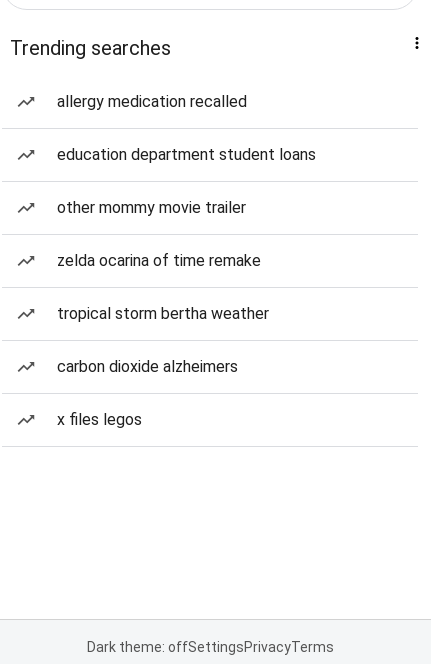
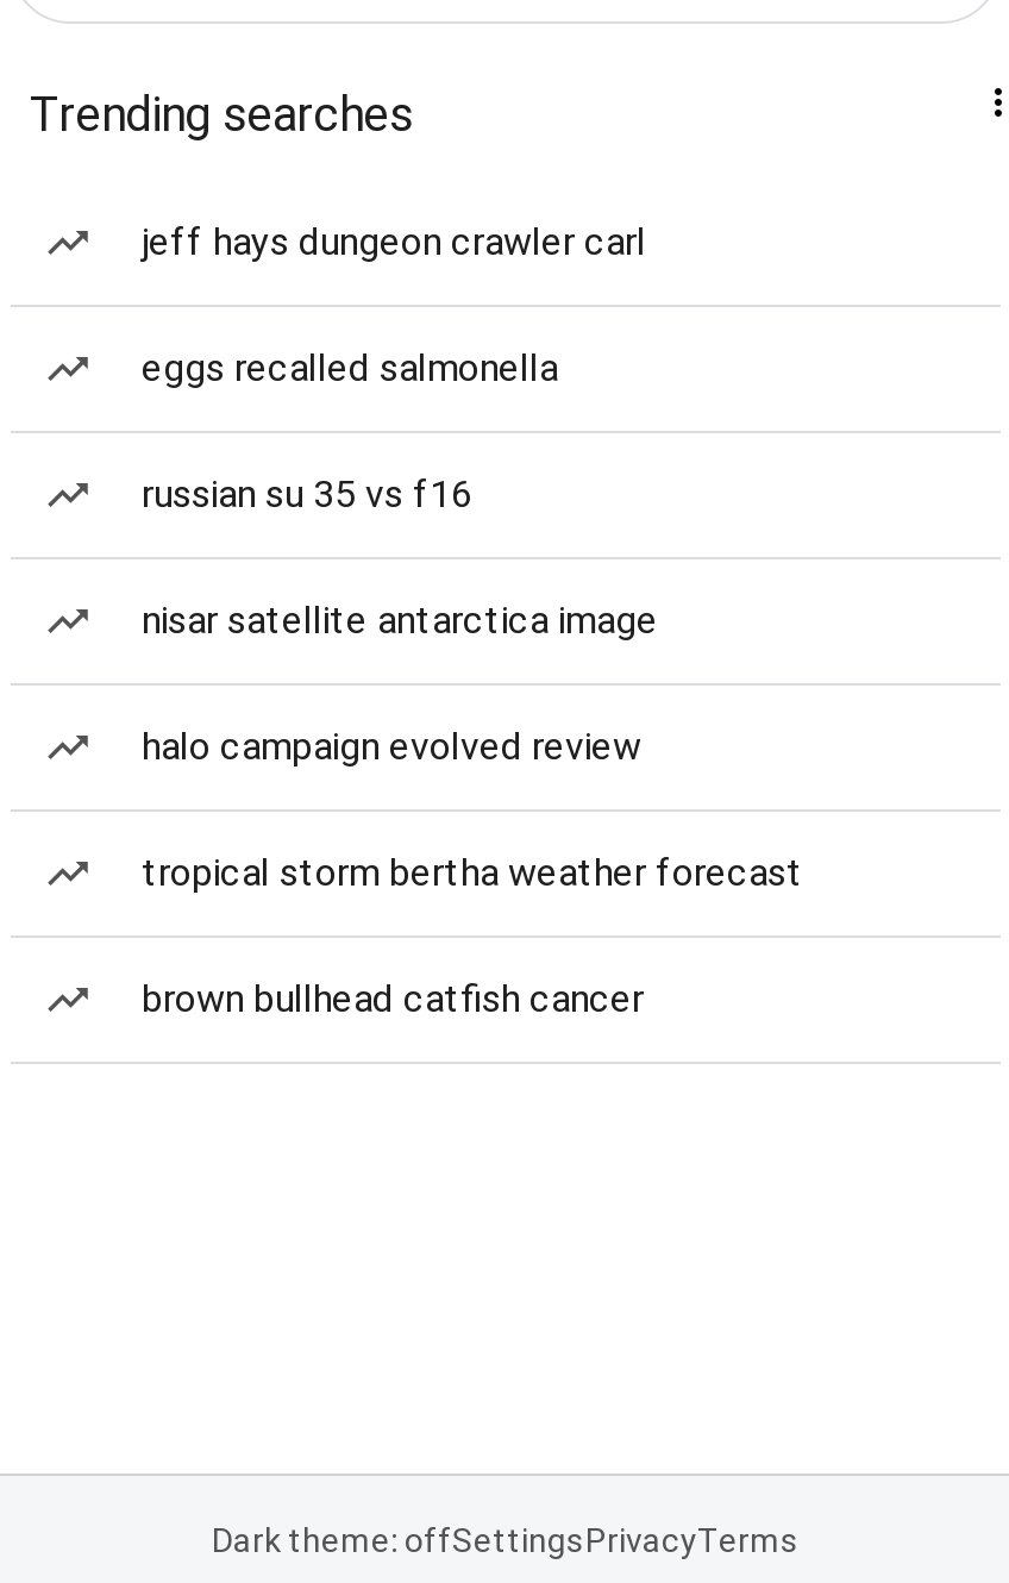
- allergy medication recalled
+ jeff hays dungeon crawler carl

- education department student loans
+ eggs recalled salmonella

- other mommy movie trailer
+ russian su 35 vs f16

- zelda ocarina of time remake
+ nisar satellite antarctica image

- tropical storm bertha weather
+ halo campaign evolved review

- carbon dioxide alzheimers
+ tropical storm bertha weather forecast

- x files legos
+ brown bullhead catfish cancer
